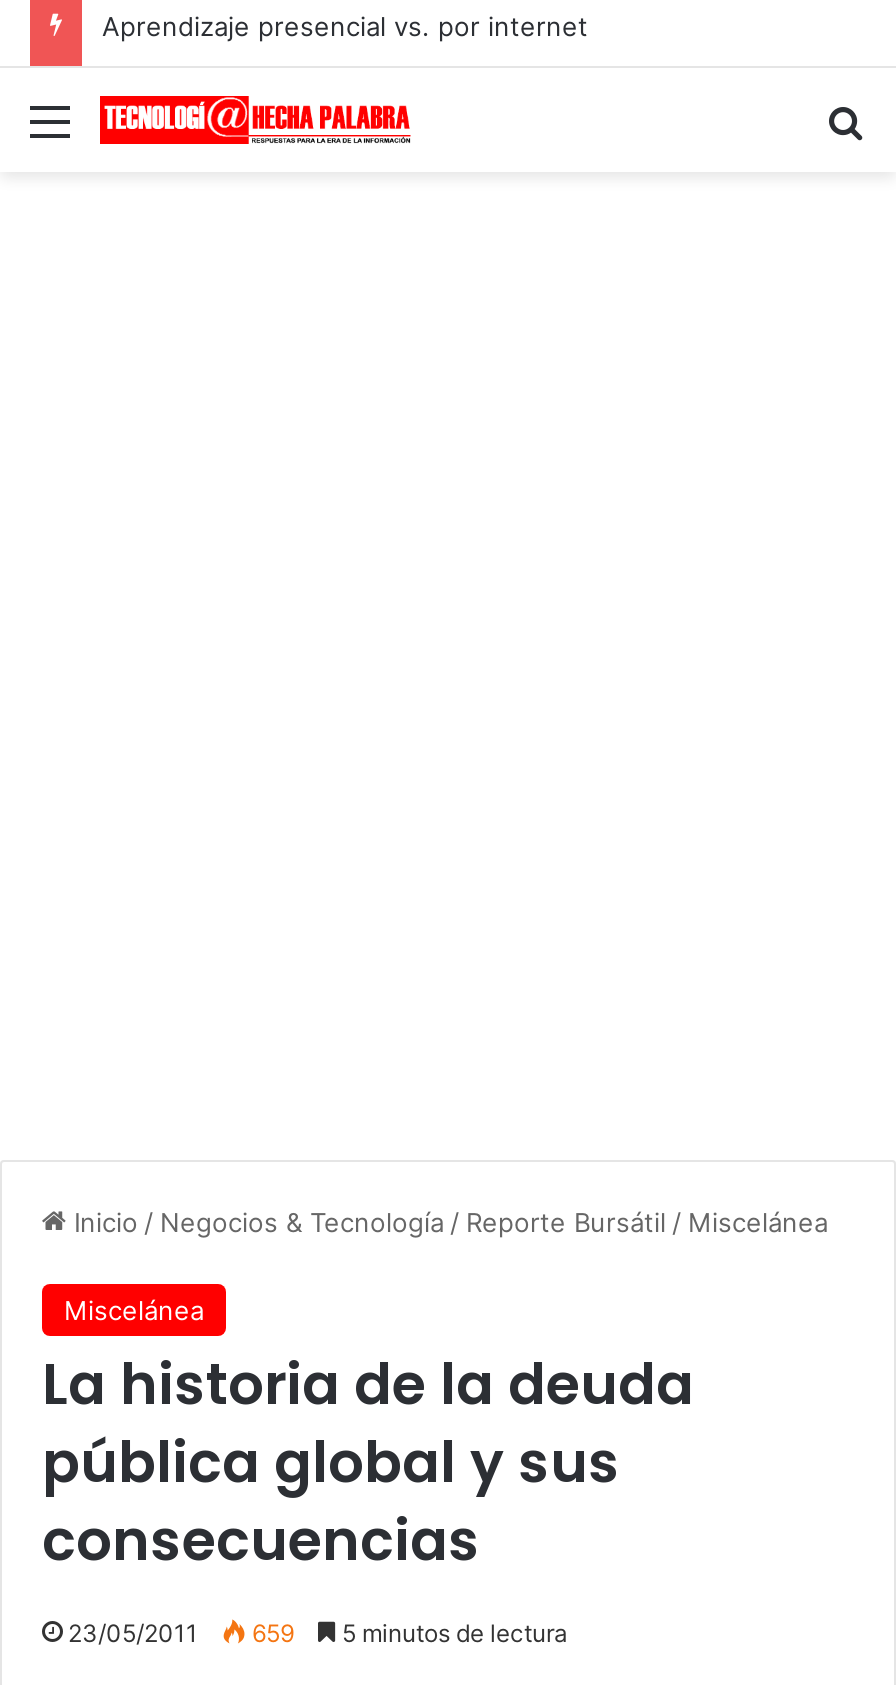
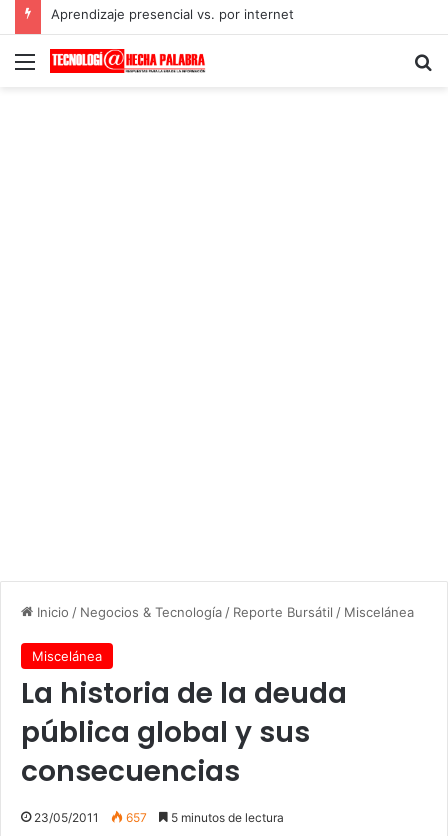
- 23/05/2011 659 5 minutos de lectura
+ 23/05/2011 657 5 minutos de lectura
